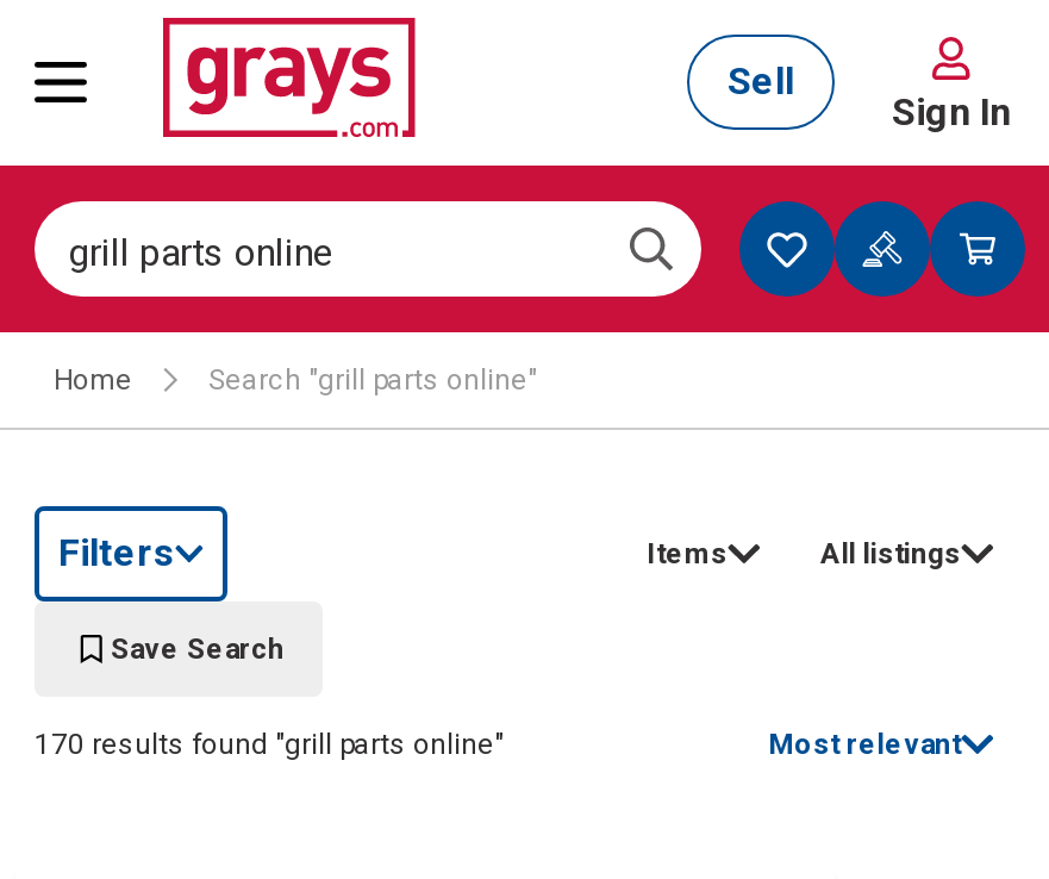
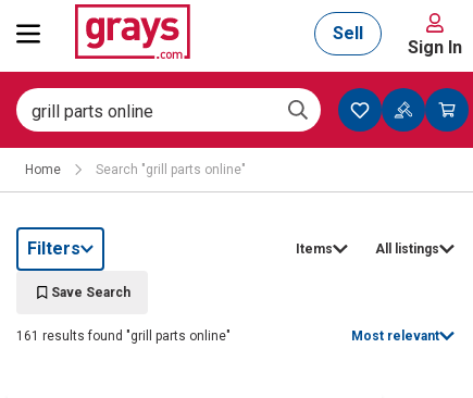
- 170 results found "grill parts online"
+ 161 results found "grill parts online"
